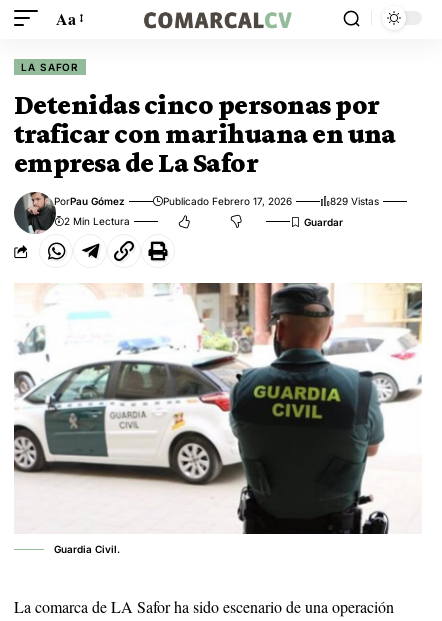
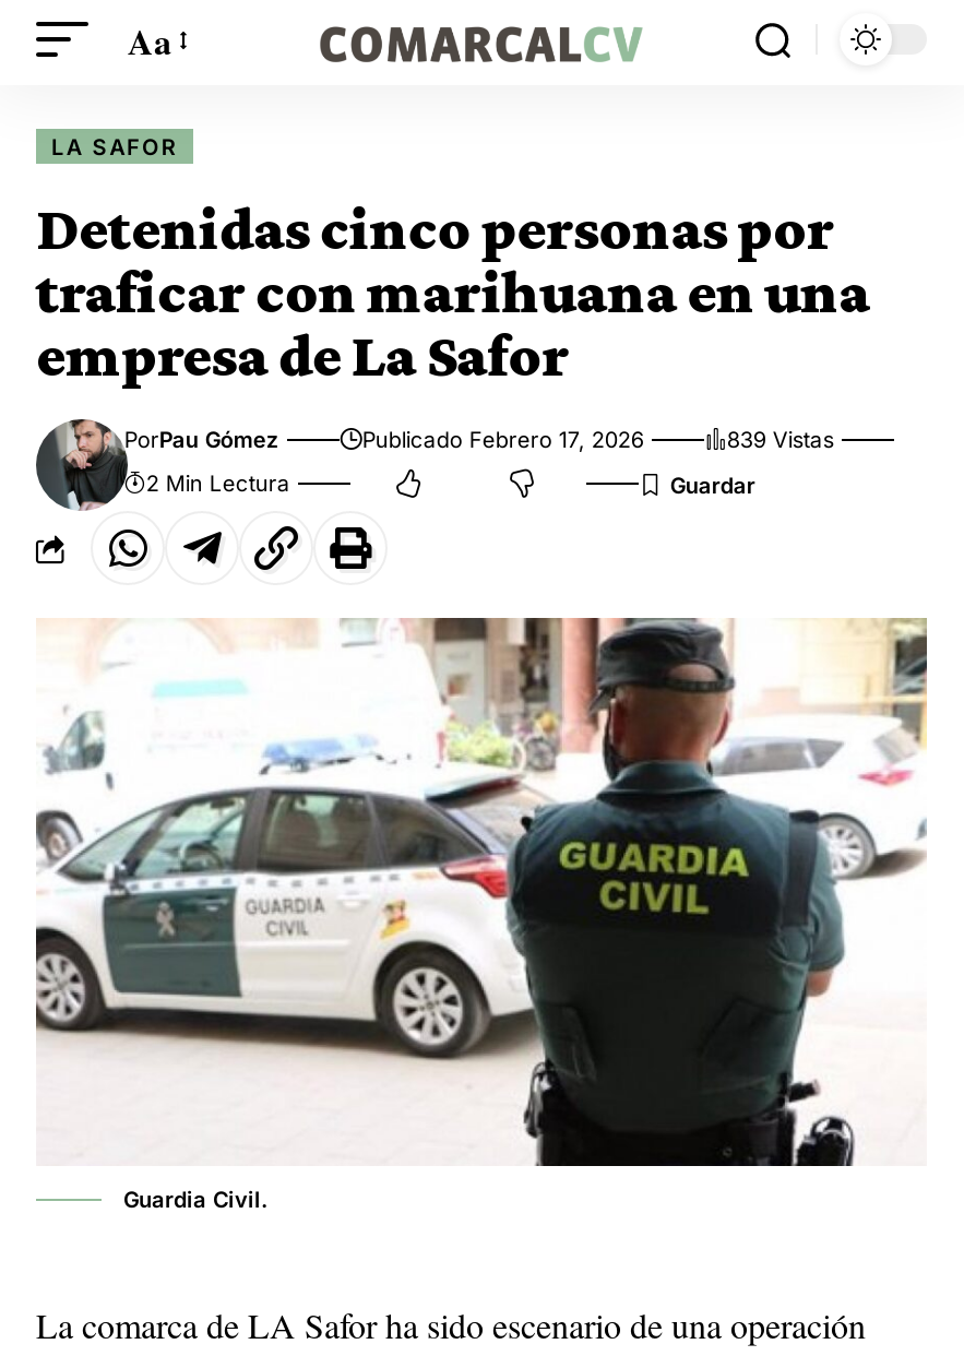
- 829 Vistas
+ 839 Vistas
